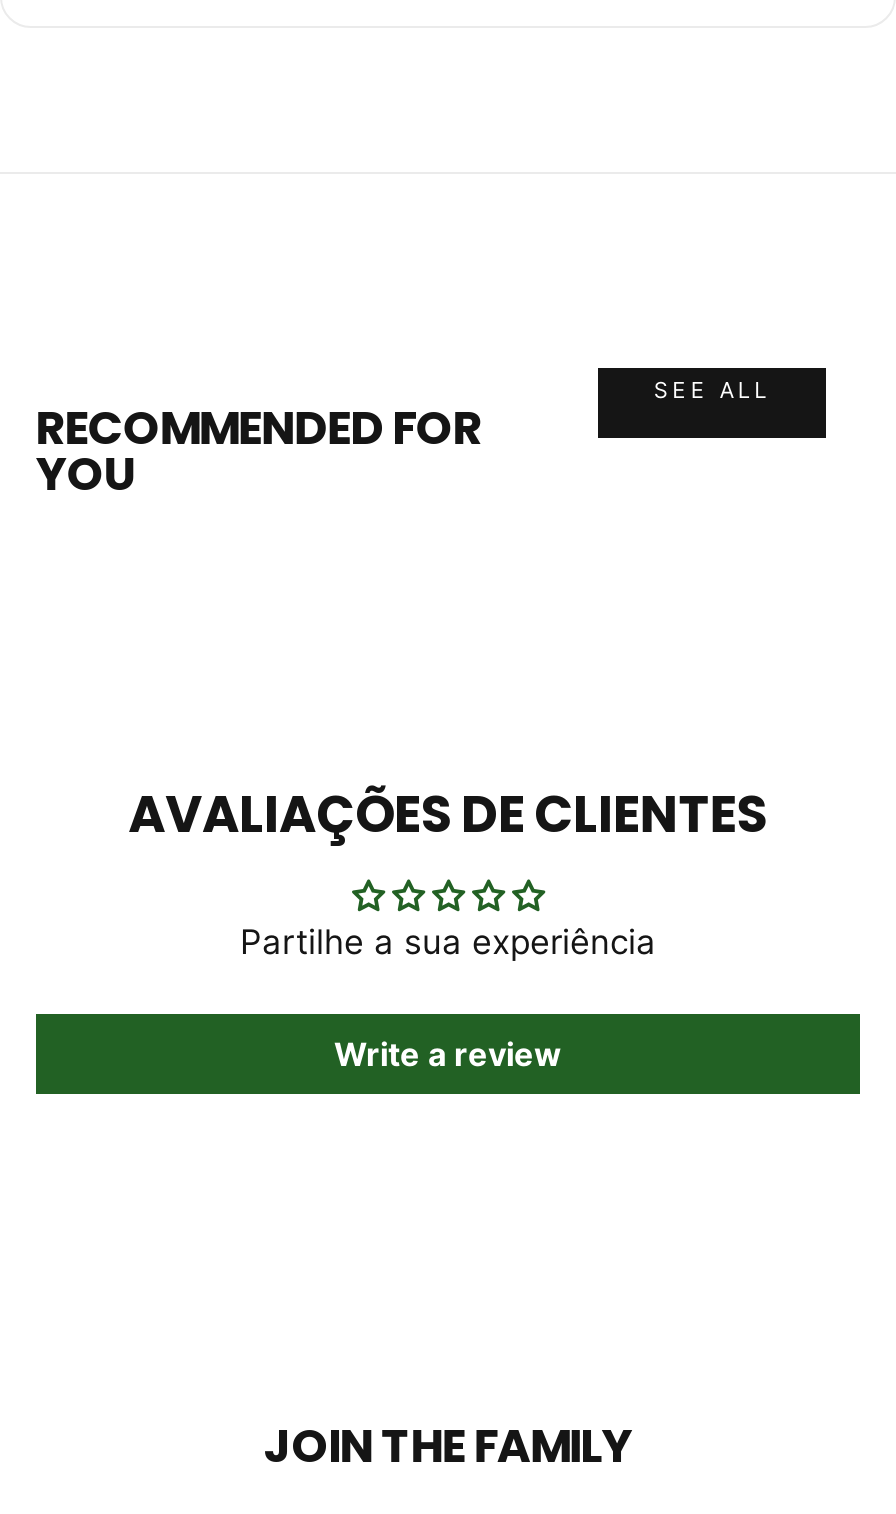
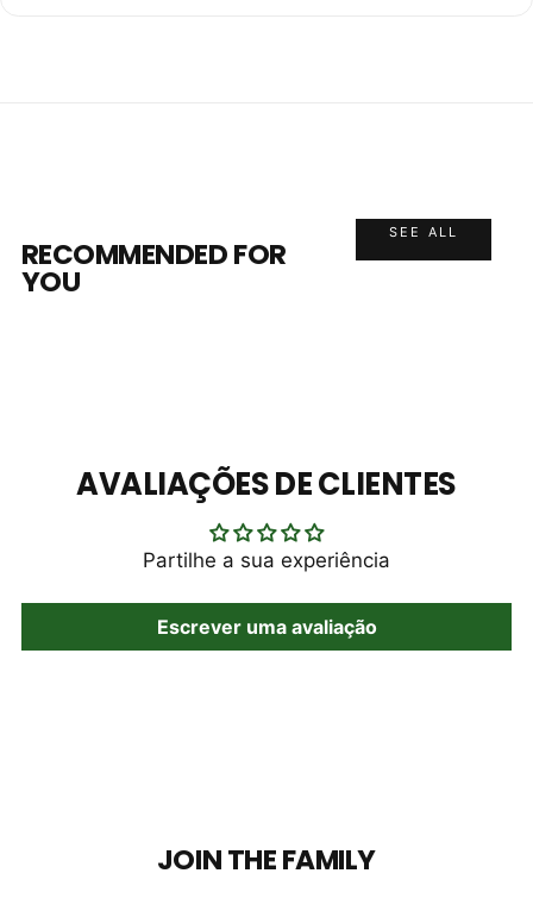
- Write a review
+ Escrever uma avaliação
